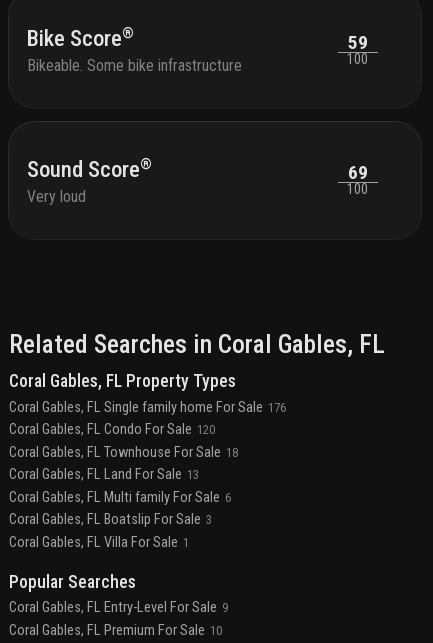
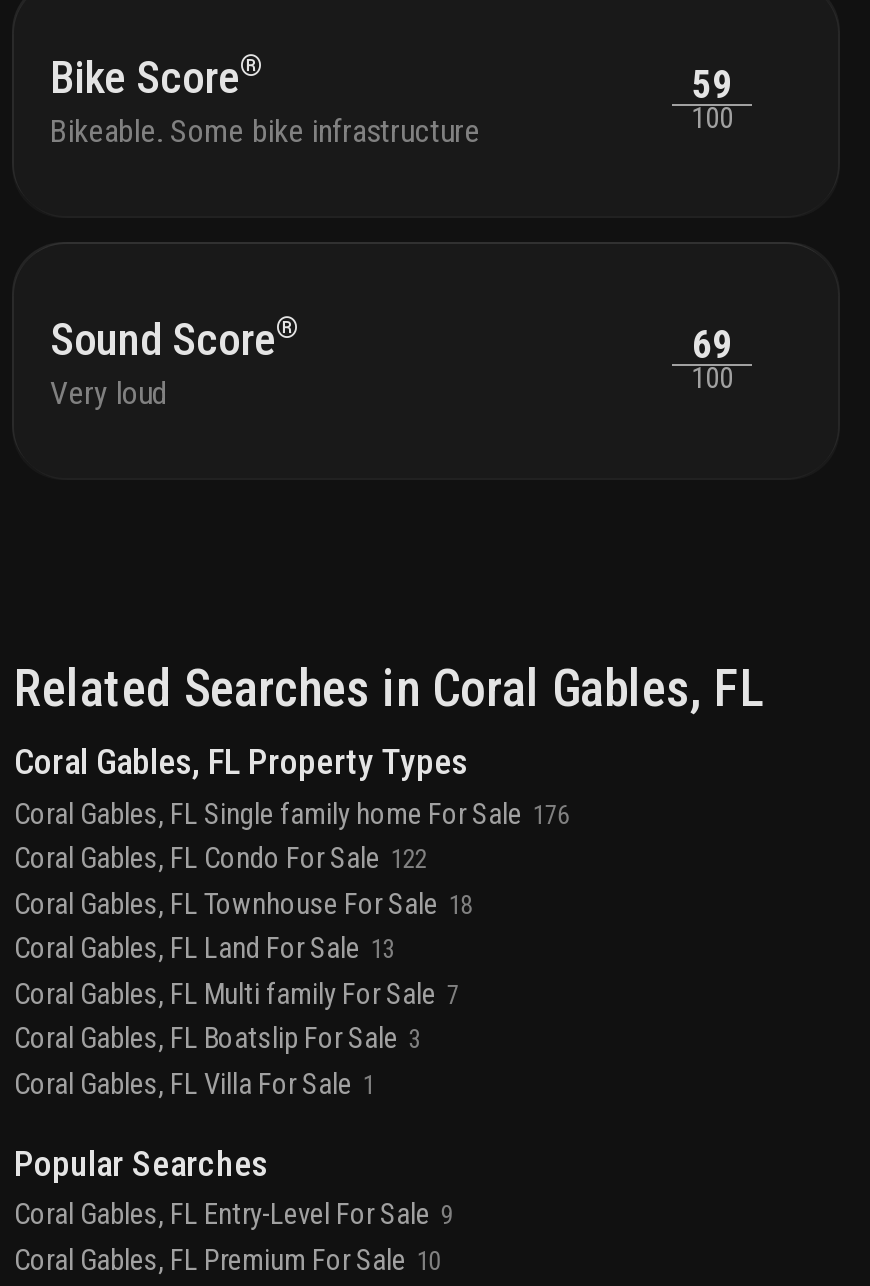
- Coral Gables, FL Condo For Sale 120
+ Coral Gables, FL Condo For Sale 122

- Coral Gables, FL Multi family For Sale 6
+ Coral Gables, FL Multi family For Sale 7
